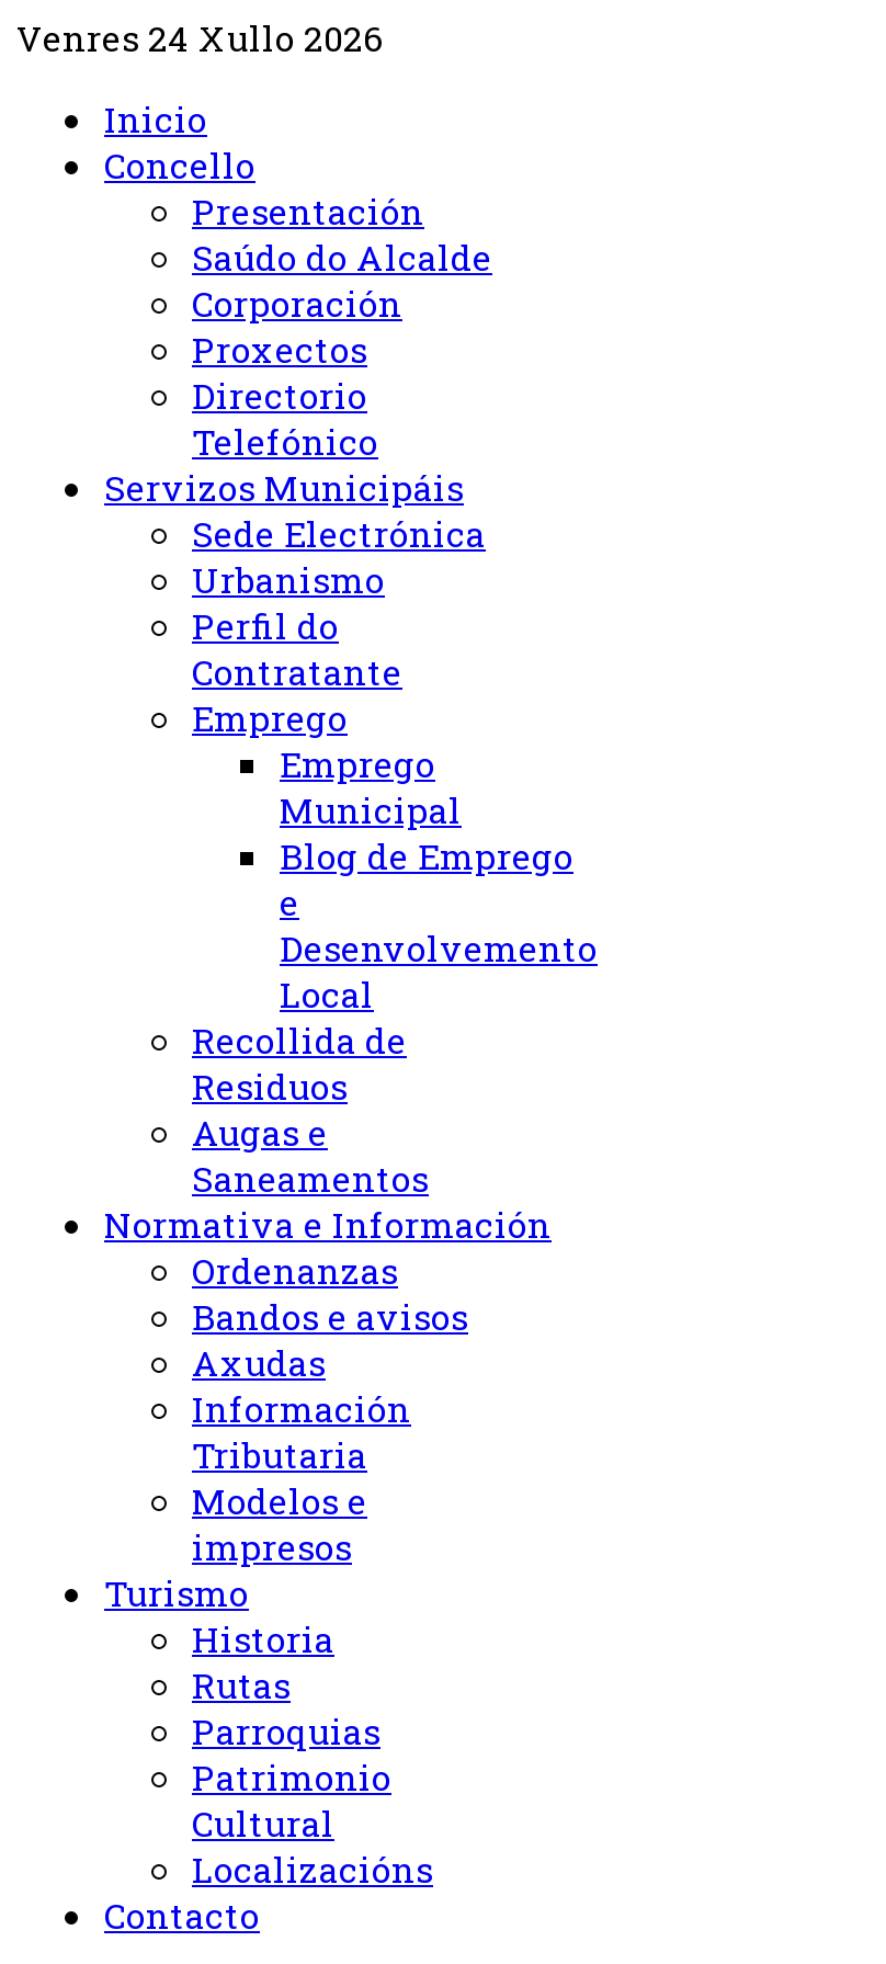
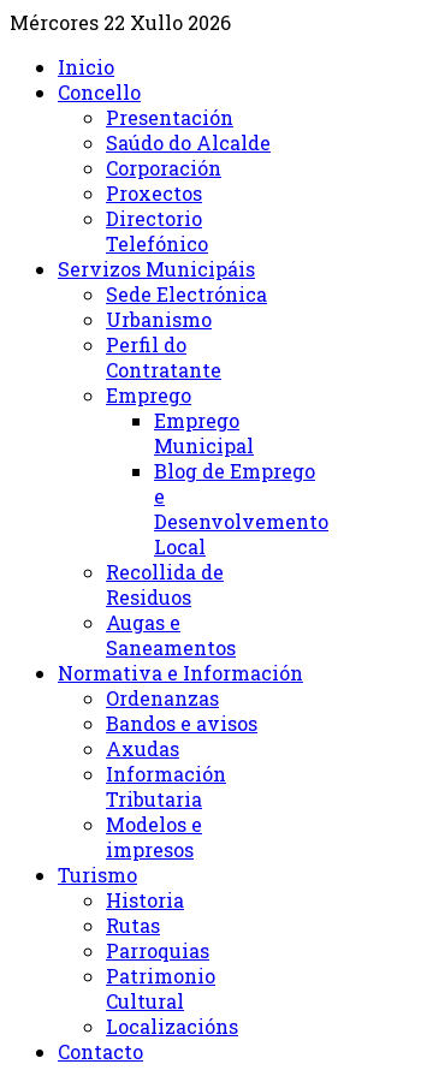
- Venres 24 Xullo 2026
+ Mércores 22 Xullo 2026
